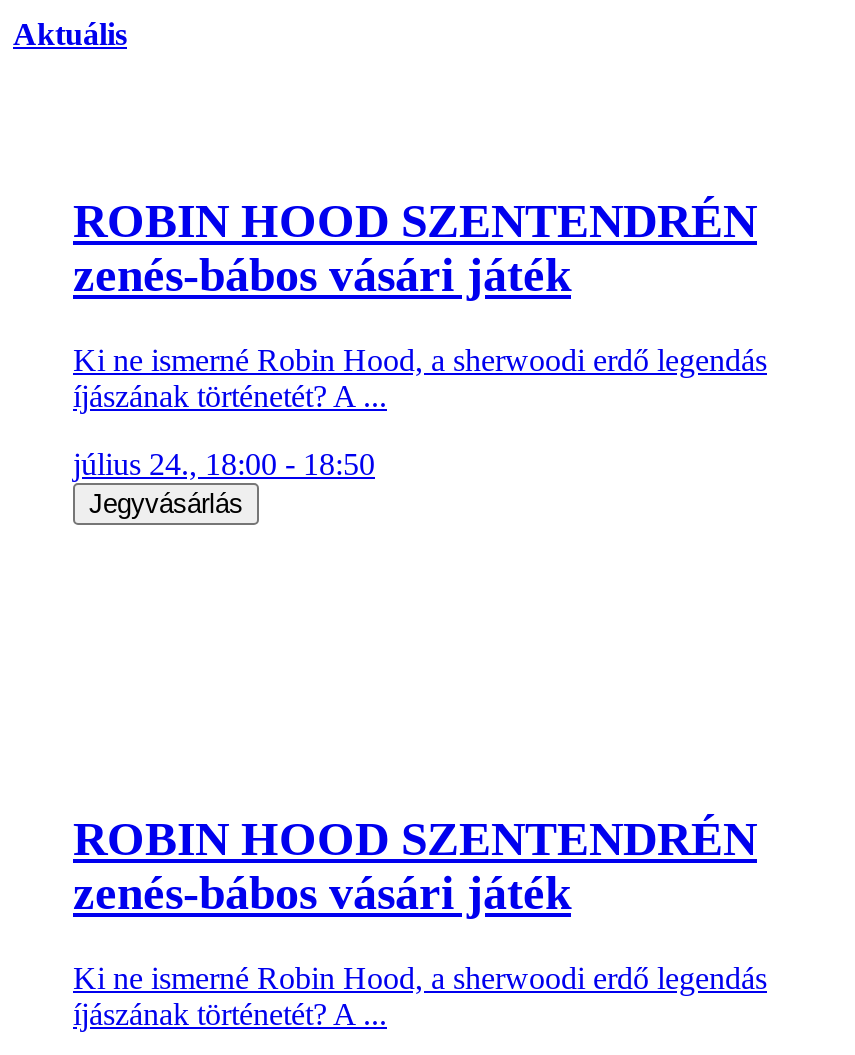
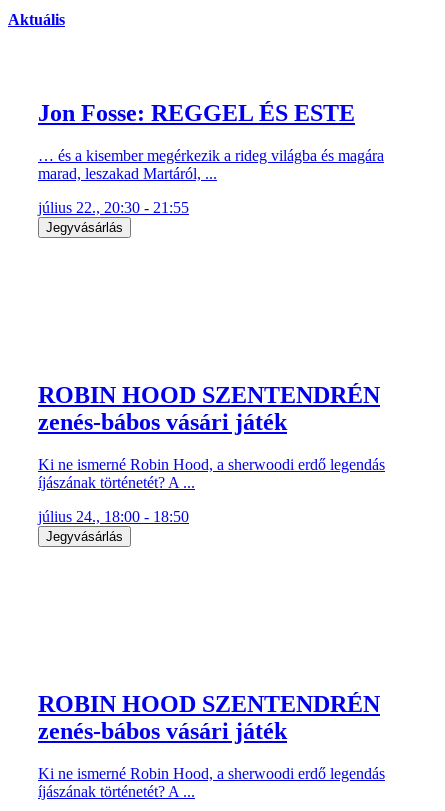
+ Jon Fosse: REGGEL ÉS ESTE
+ … és a kisember megérkezik a rideg világba és magára
+ marad, leszakad Martáról, ...
+ július 22., 20:30 - 21:55
+ Jegyvásárlás
